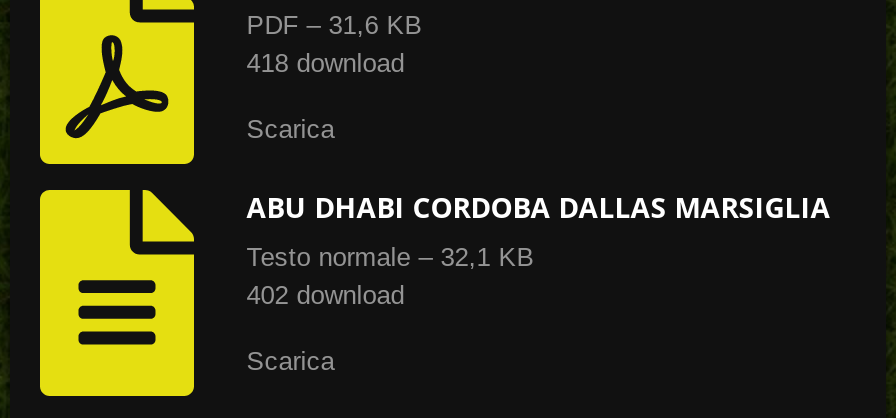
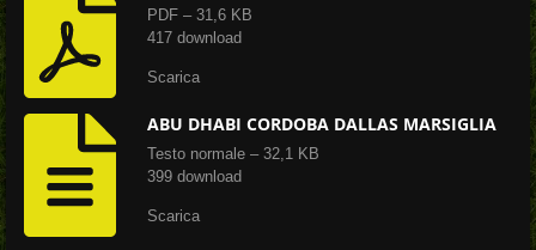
- 418 download
+ 417 download

- 402 download
+ 399 download
